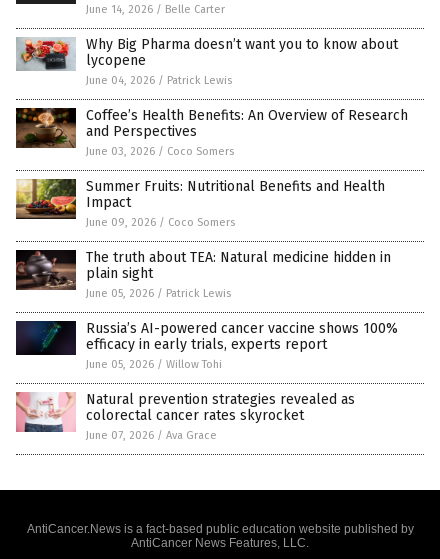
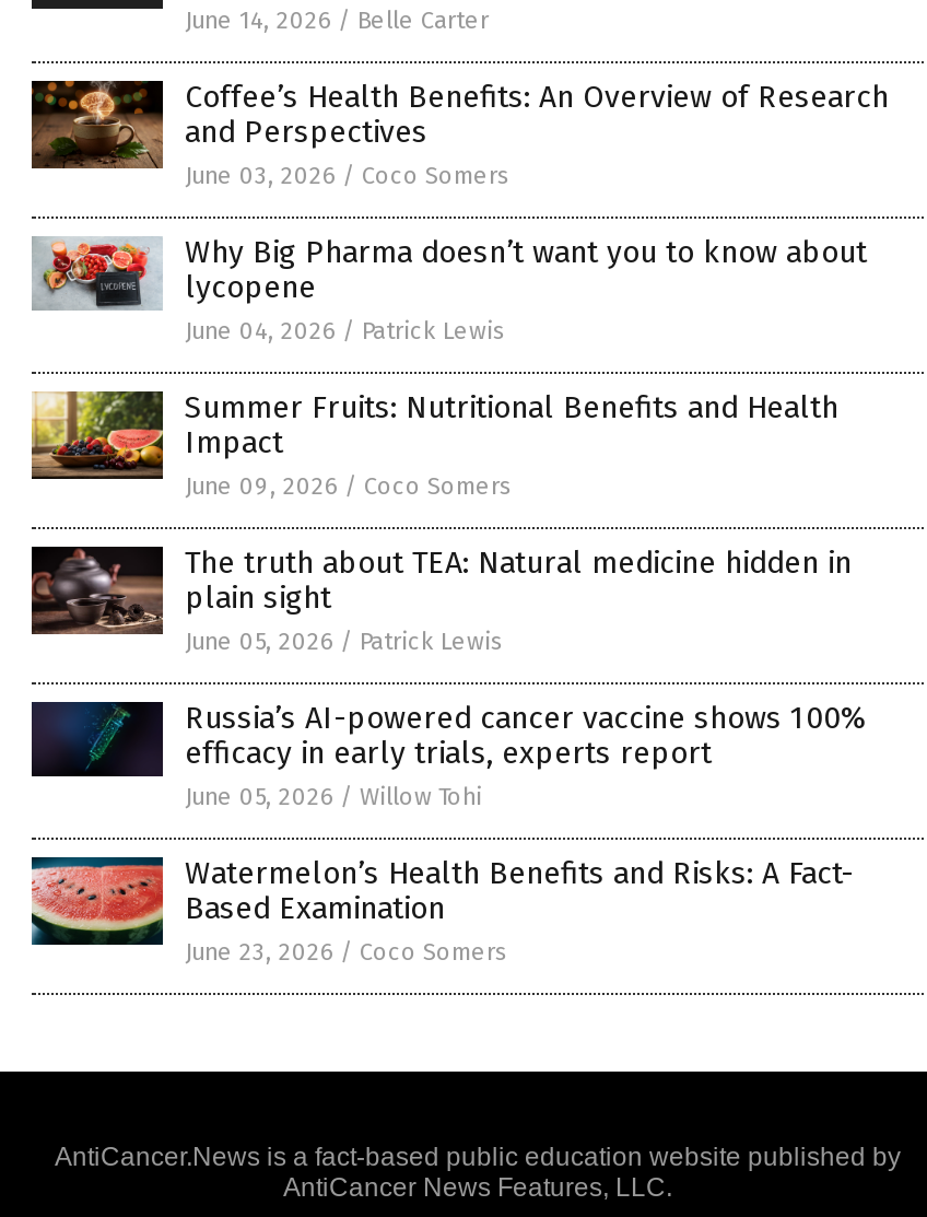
moved down: [image] | Why Big Pharma doesn’t want you to know about | lycopene | June 04, 2026 / Patrick Lewis

moved up: [image] | Coffee’s Health Benefits: An Overview of Research | and Perspectives | June 03, 2026 / Coco Somers

- [image]
- Natural prevention strategies revealed as
- colorectal cancer rates skyrocket
- June 07, 2026 / Ava Grace
+ [image]
+ Watermelon’s Health Benefits and Risks: A Fact-
+ Based Examination
+ June 23, 2026 / Coco Somers
